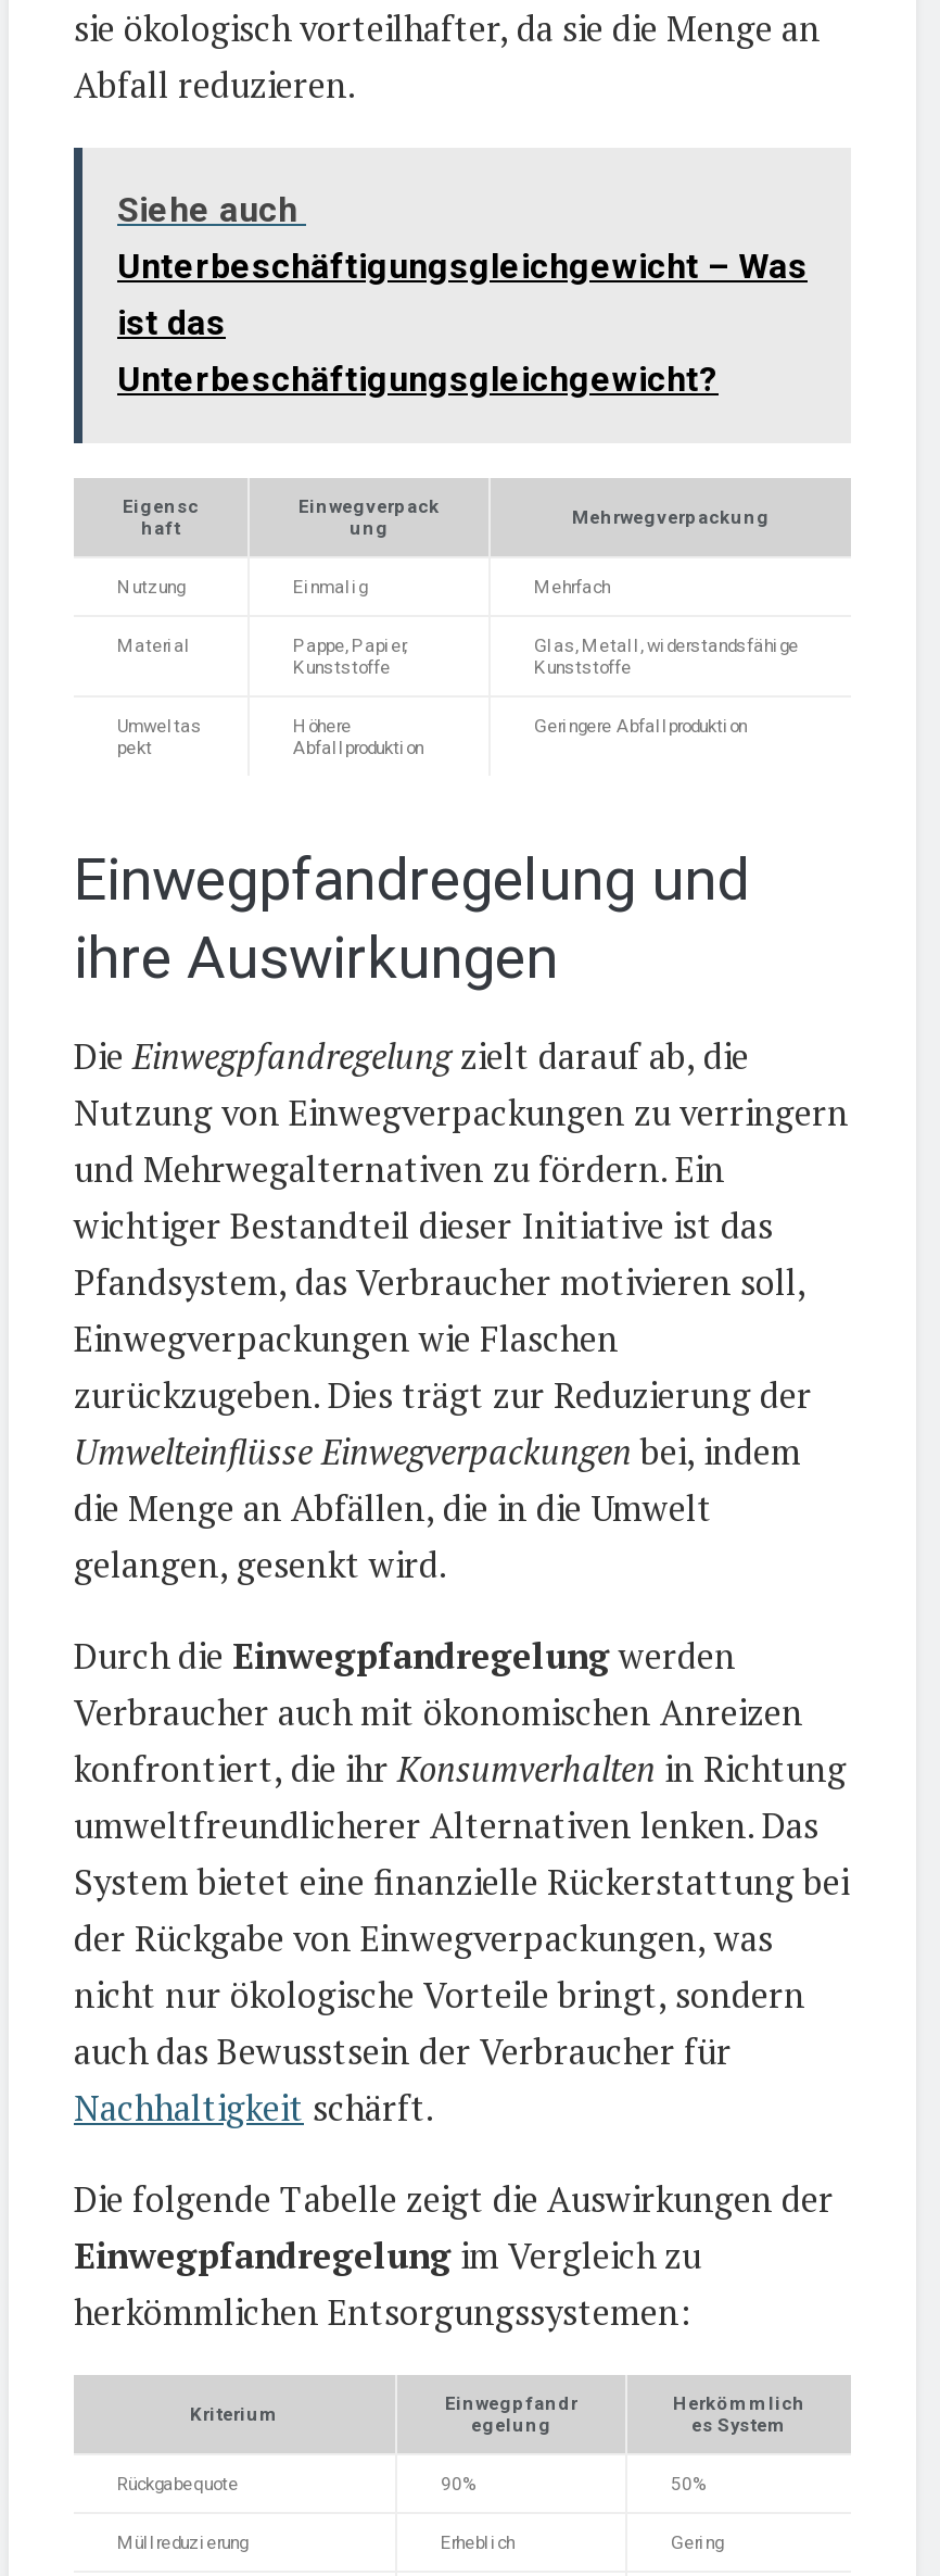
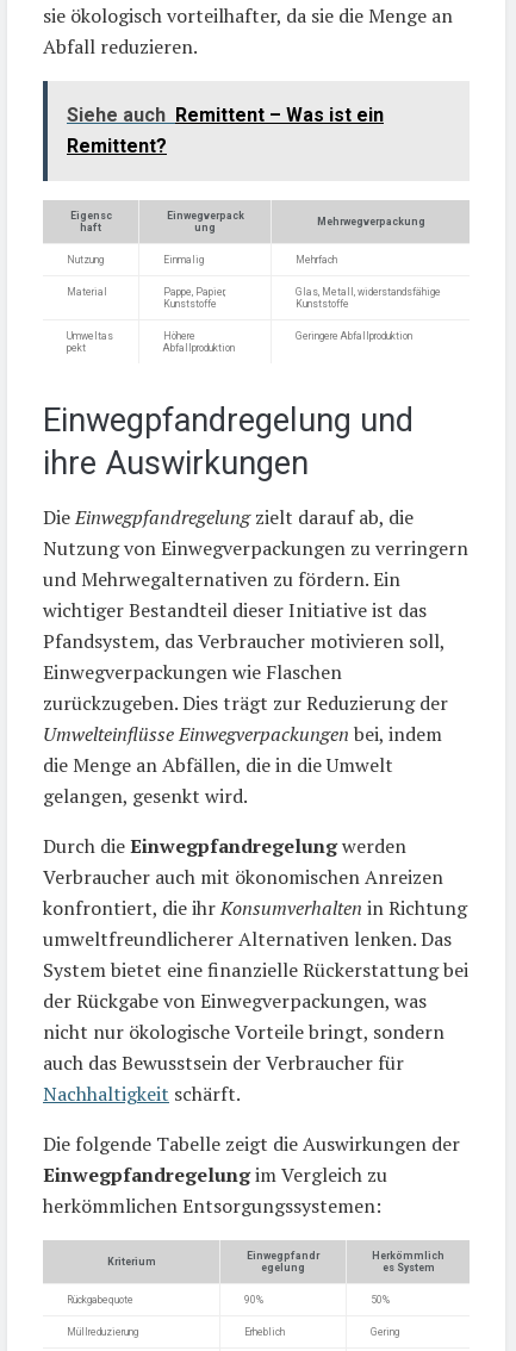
- Siehe auch
- Unterbeschäftigungsgleichgewicht – Was
- ist das
- Unterbeschäftigungsgleichgewicht?
+ Siehe auch Remittent – Was ist ein
+ Remittent?
